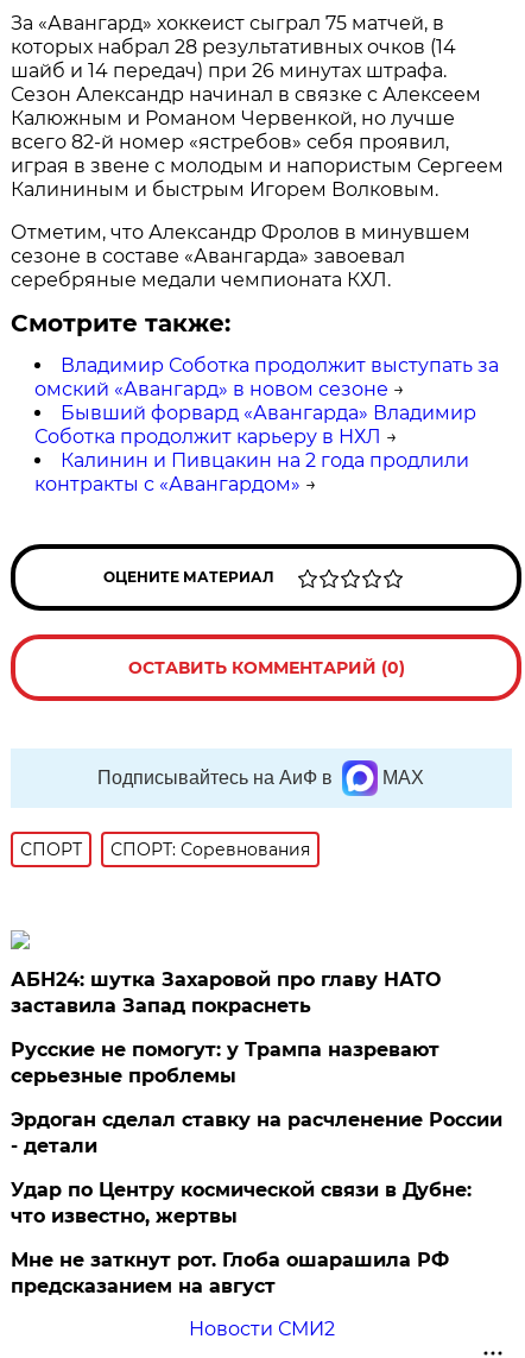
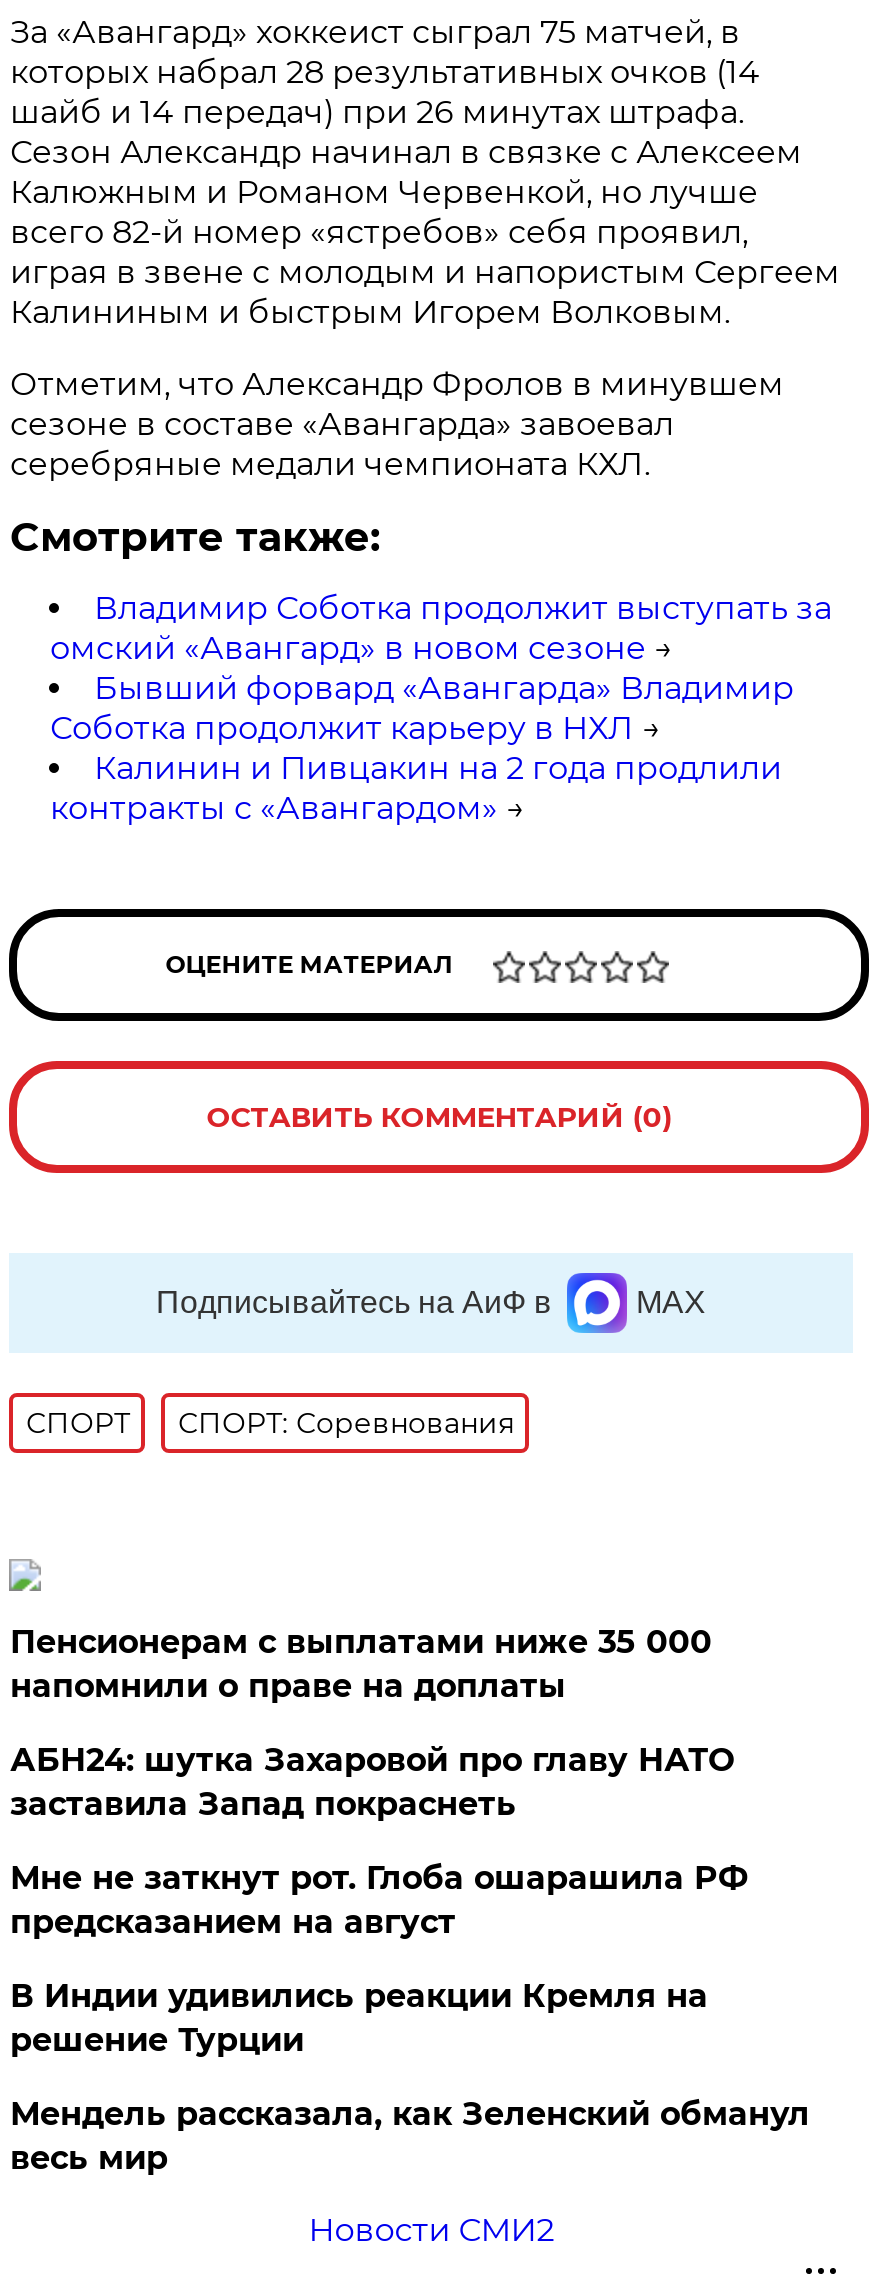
+ Пенсионерам с выплатами ниже 35 000
+ напомнили о праве на доплаты

moved down: АБН24: шутка Захаровой про главу НАТО | заставила Запад покраснеть

- Русские не помогут: у Трампа назревают
- серьезные проблемы
- Эрдоган сделал ставку на расчленение России
- - детали
- Удар по Центру космической связи в Дубне:
- что известно, жертвы

moved up: Мне не заткнут рот. Глоба ошарашила РФ | предсказанием на август

+ В Индии удивились реакции Кремля на
+ решение Турции
+ Мендель рассказала, как Зеленский обманул
+ весь мир
